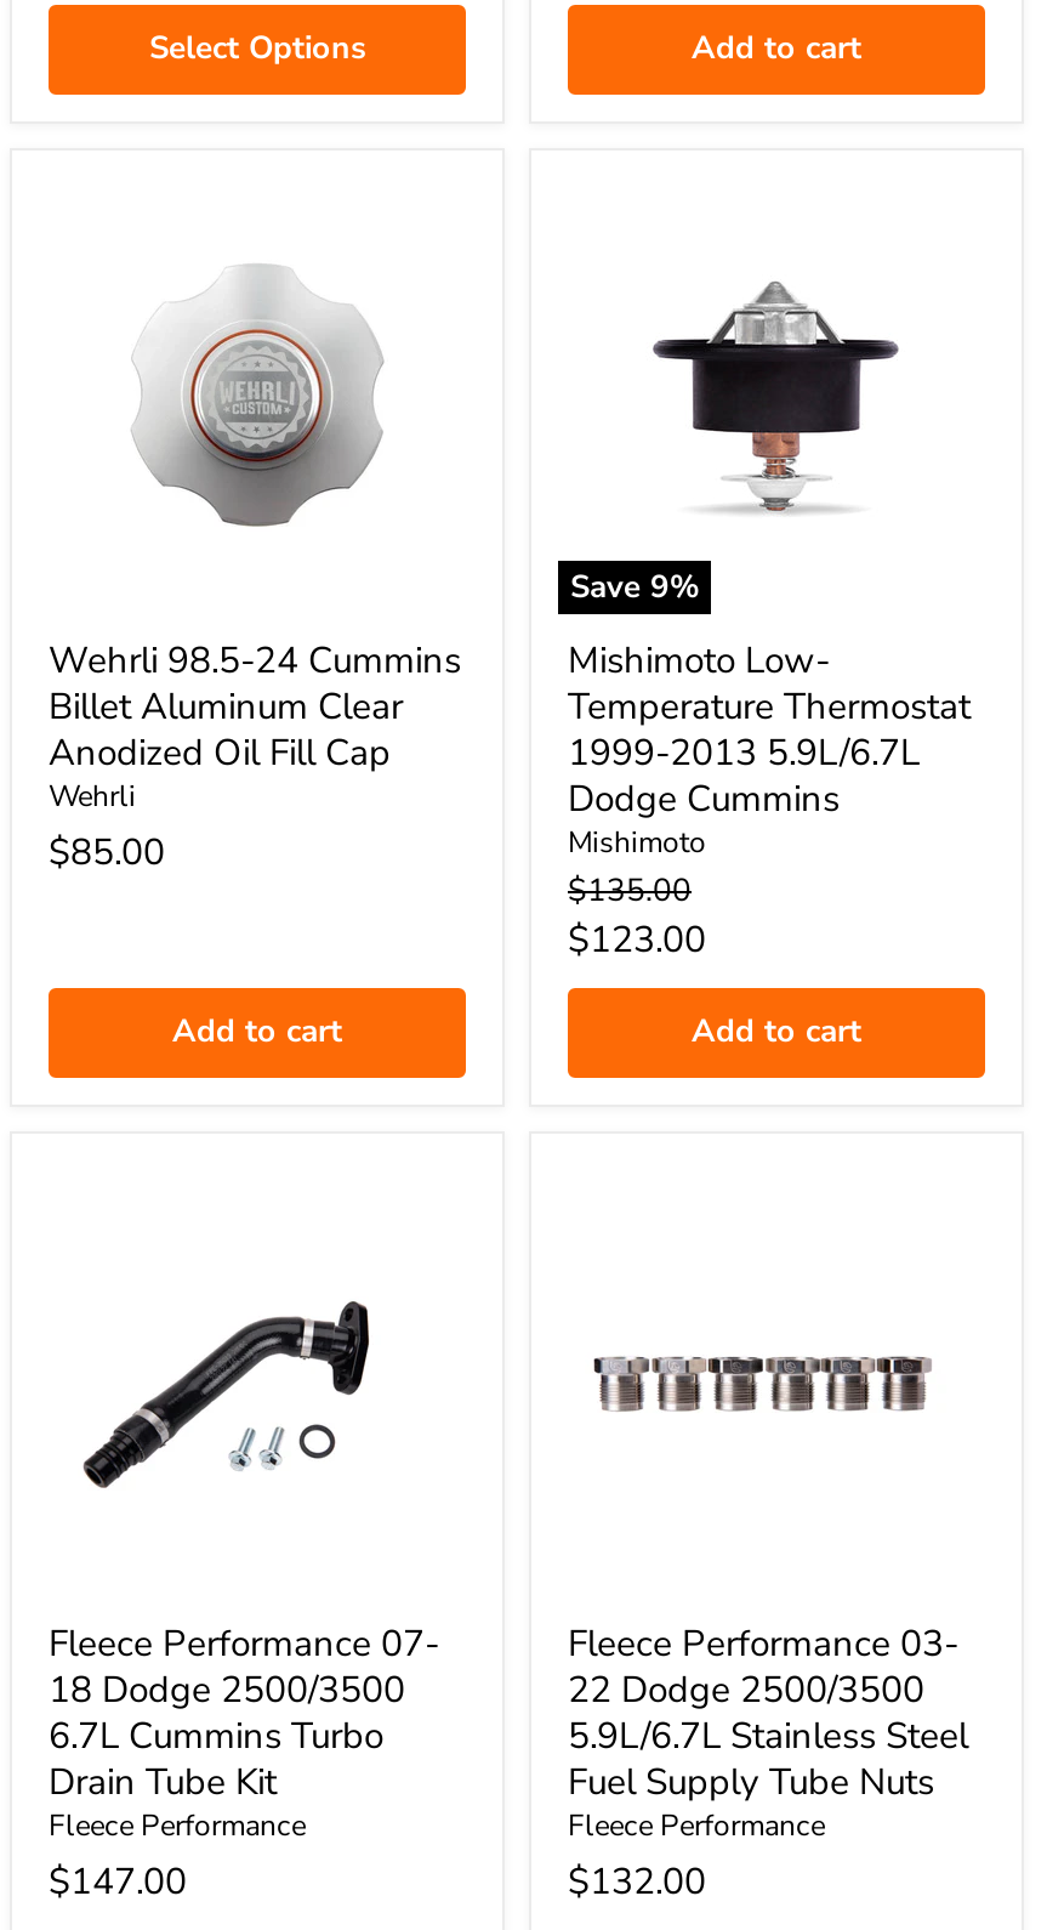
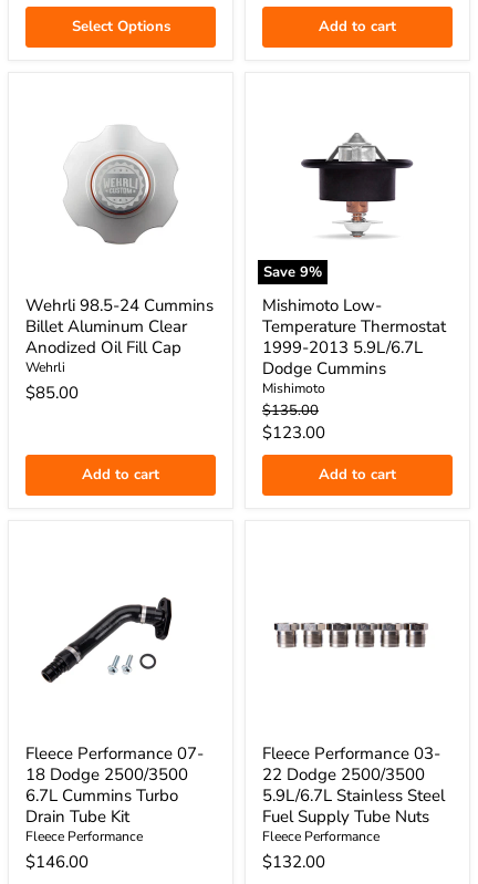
- $147.00
+ $146.00
